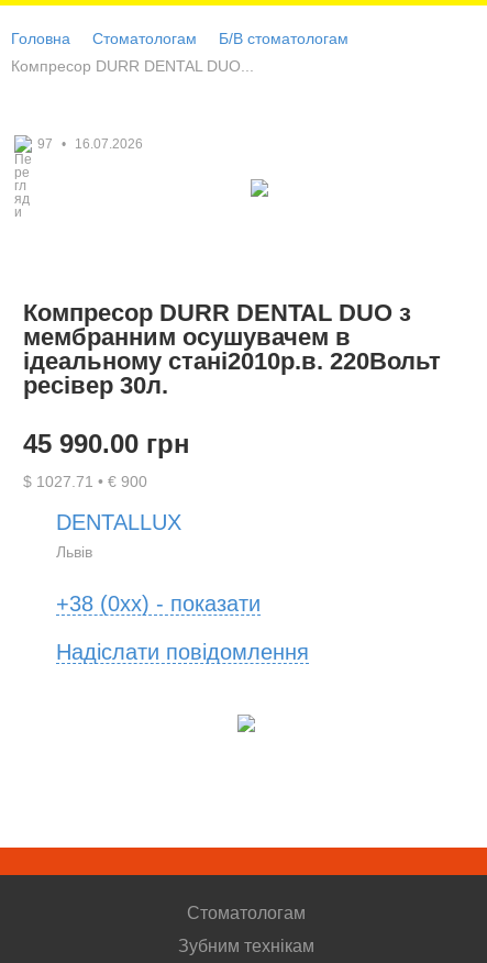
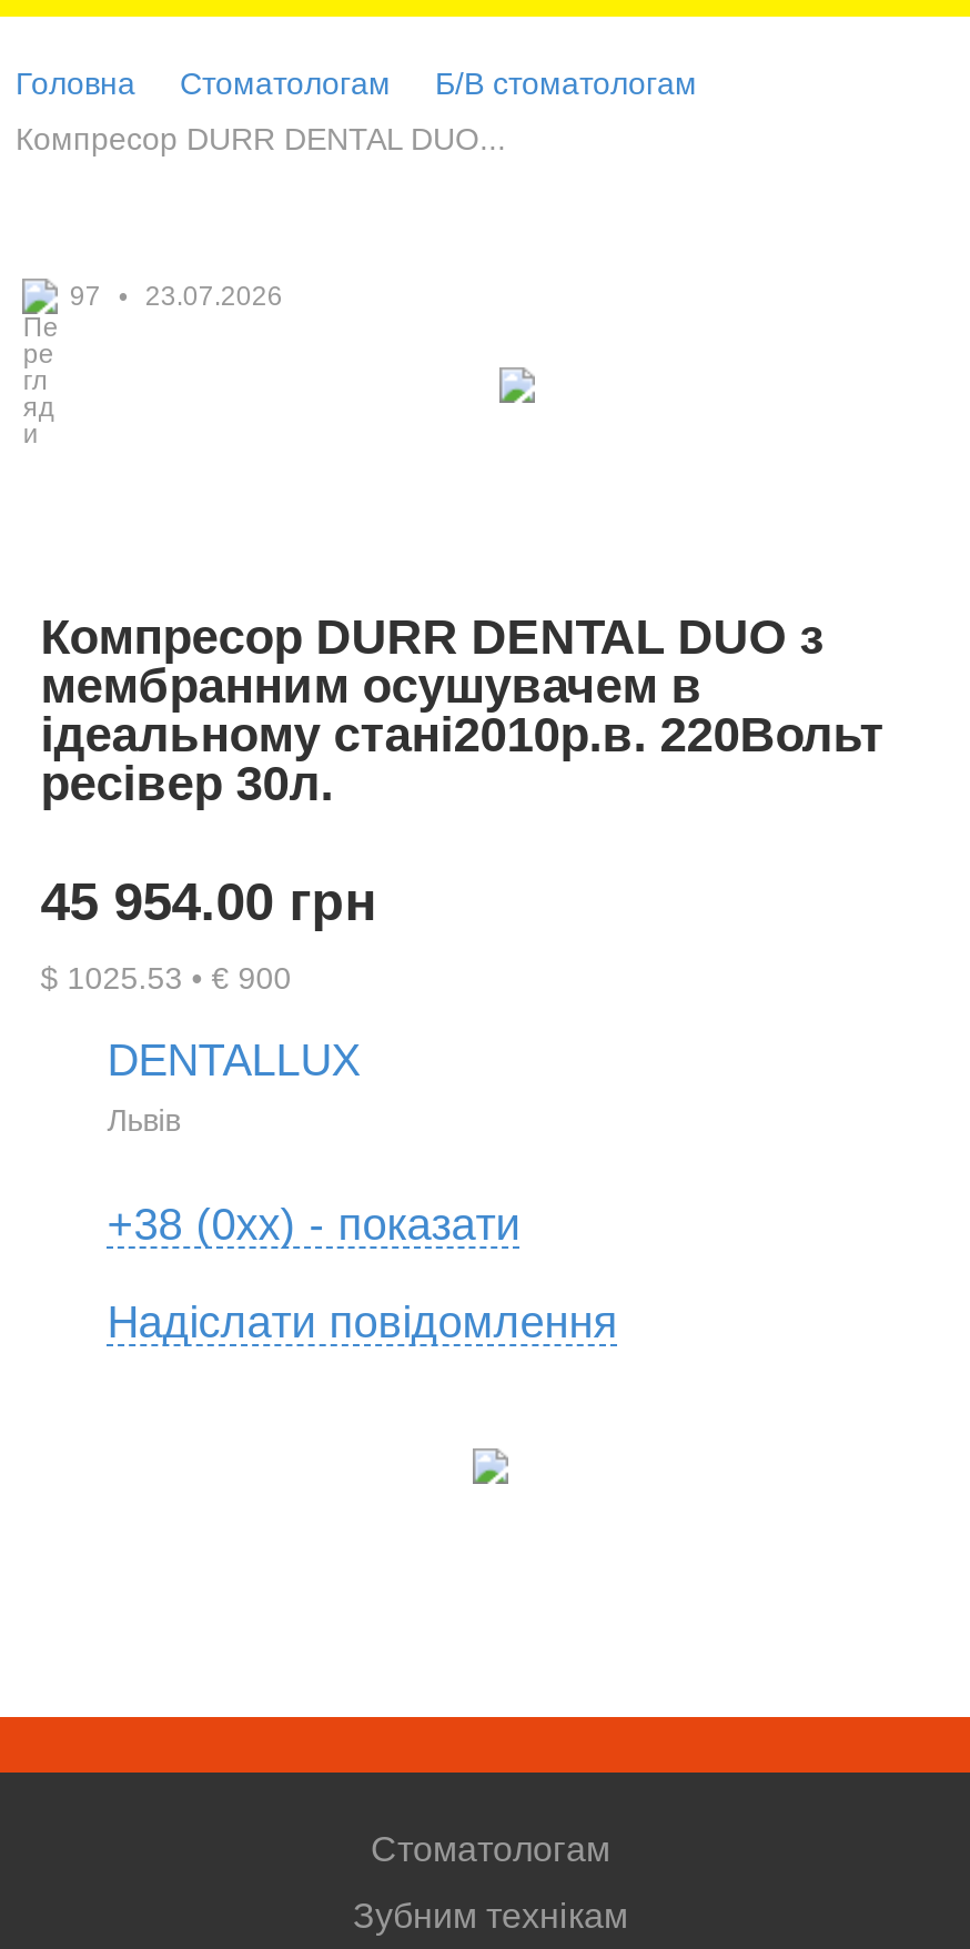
- 97 • 16.07.2026
+ 97 • 23.07.2026

- 45 990.00 грн
+ 45 954.00 грн

- $ 1027.71 • € 900
+ $ 1025.53 • € 900
